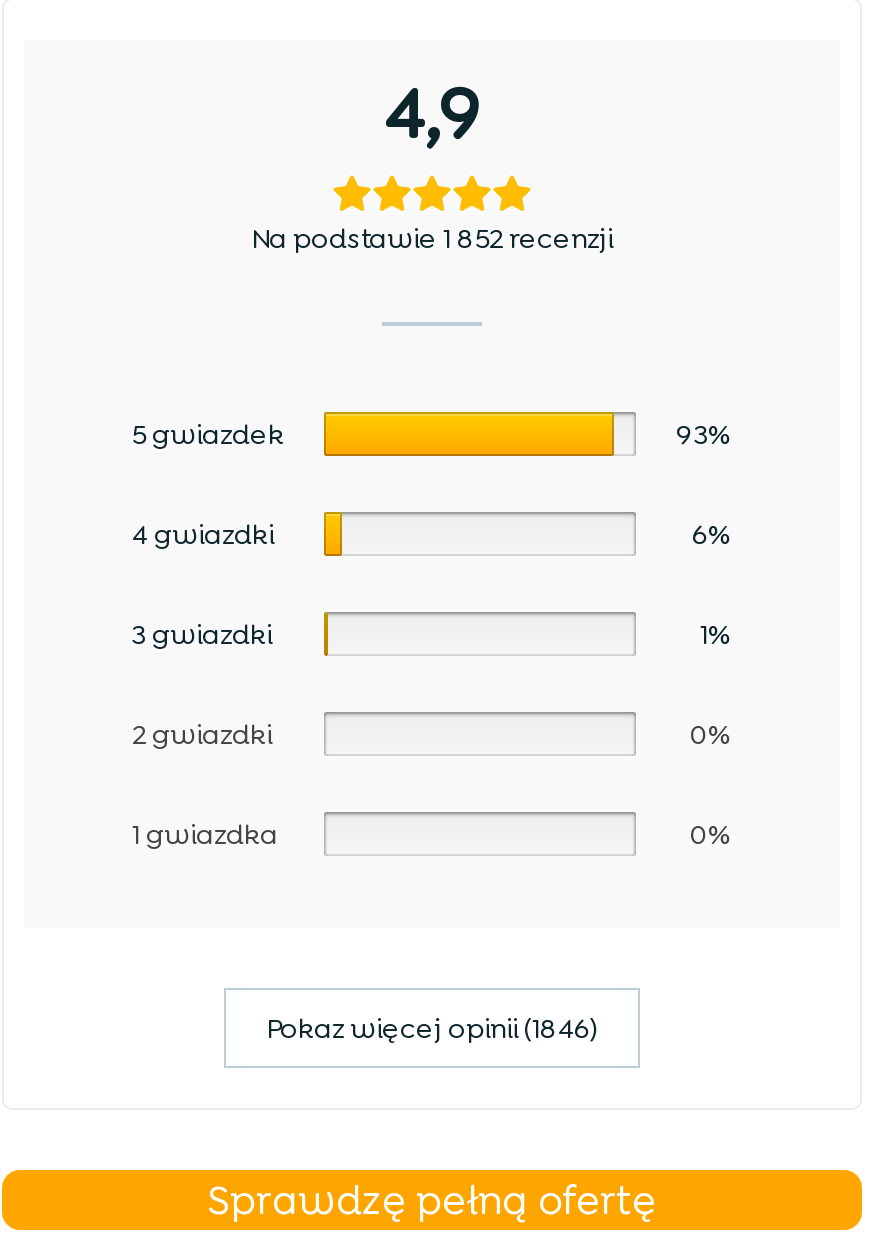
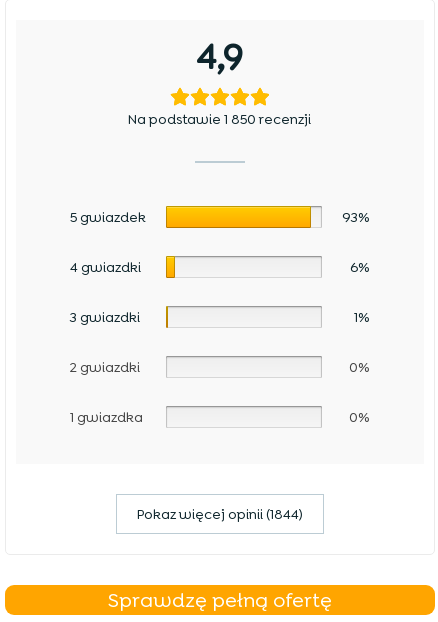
- Na podstawie 1 852 recenzji
+ Na podstawie 1 850 recenzji

- Pokaz więcej opinii (1846)
+ Pokaz więcej opinii (1844)
